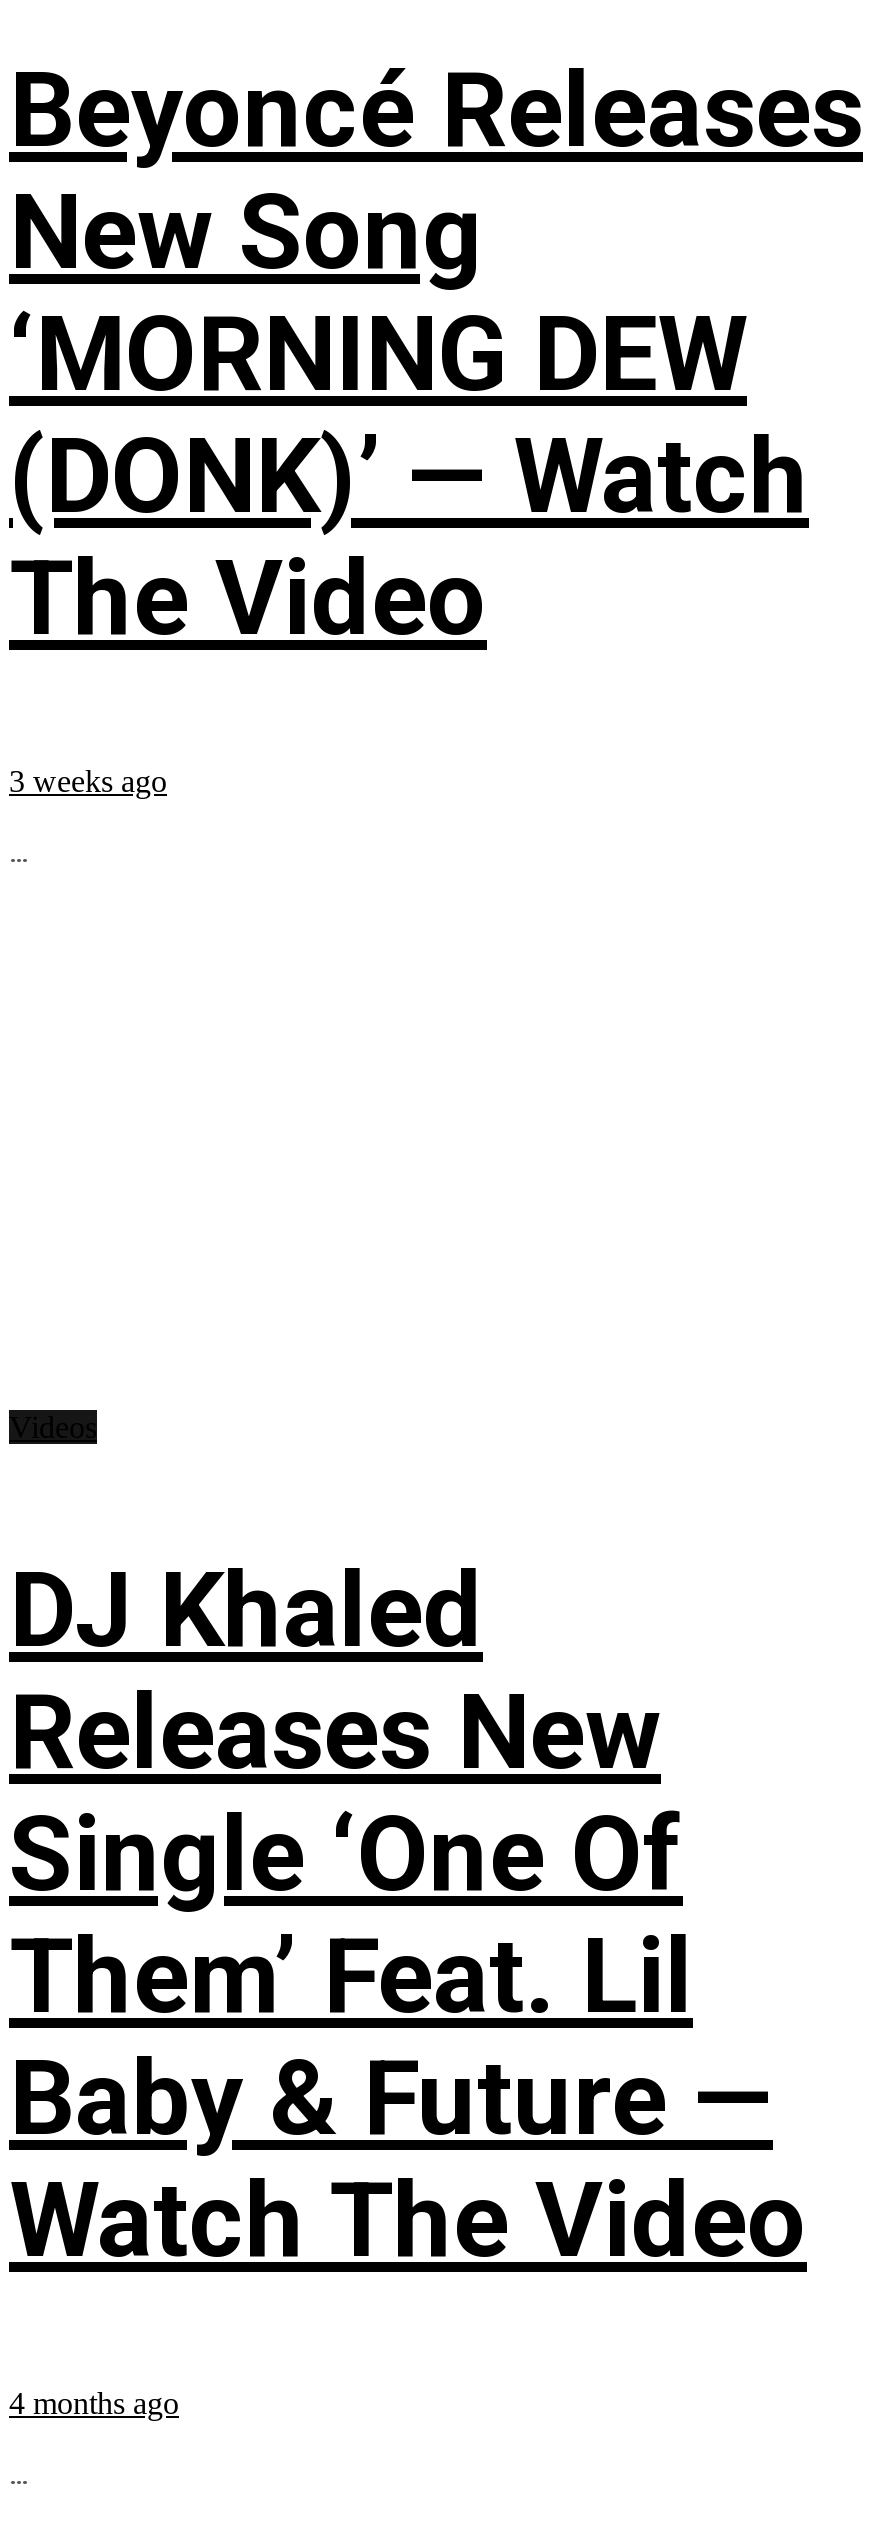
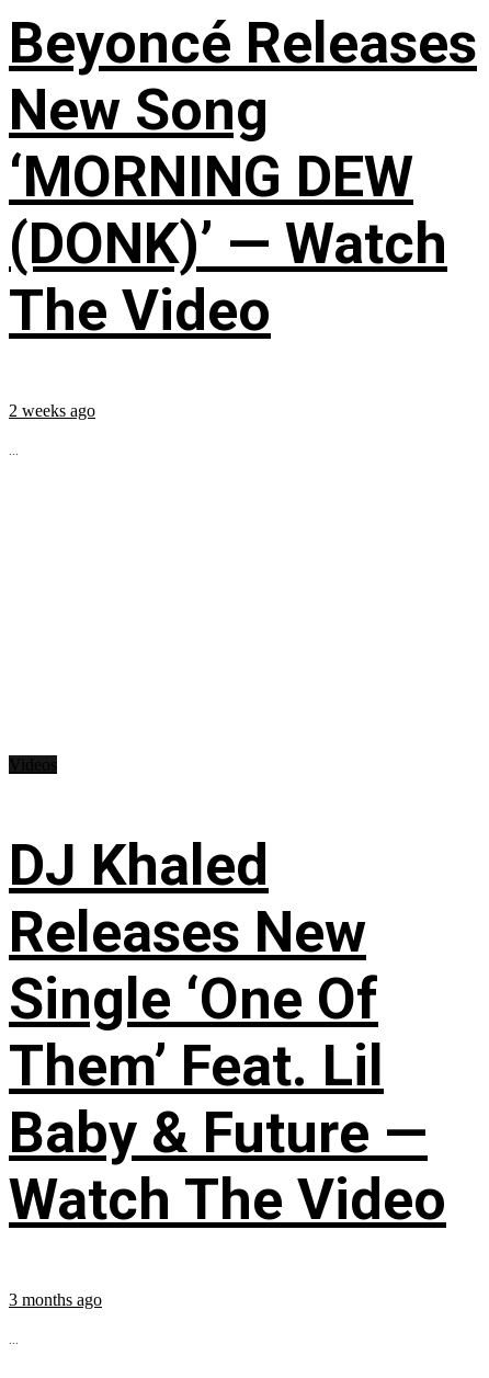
- 3 weeks ago
+ 2 weeks ago

- 4 months ago
+ 3 months ago
